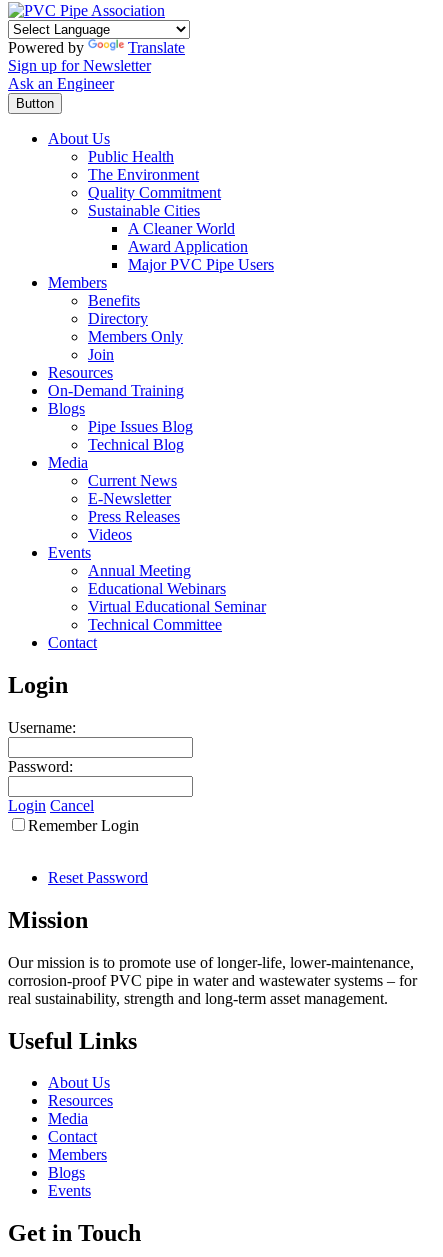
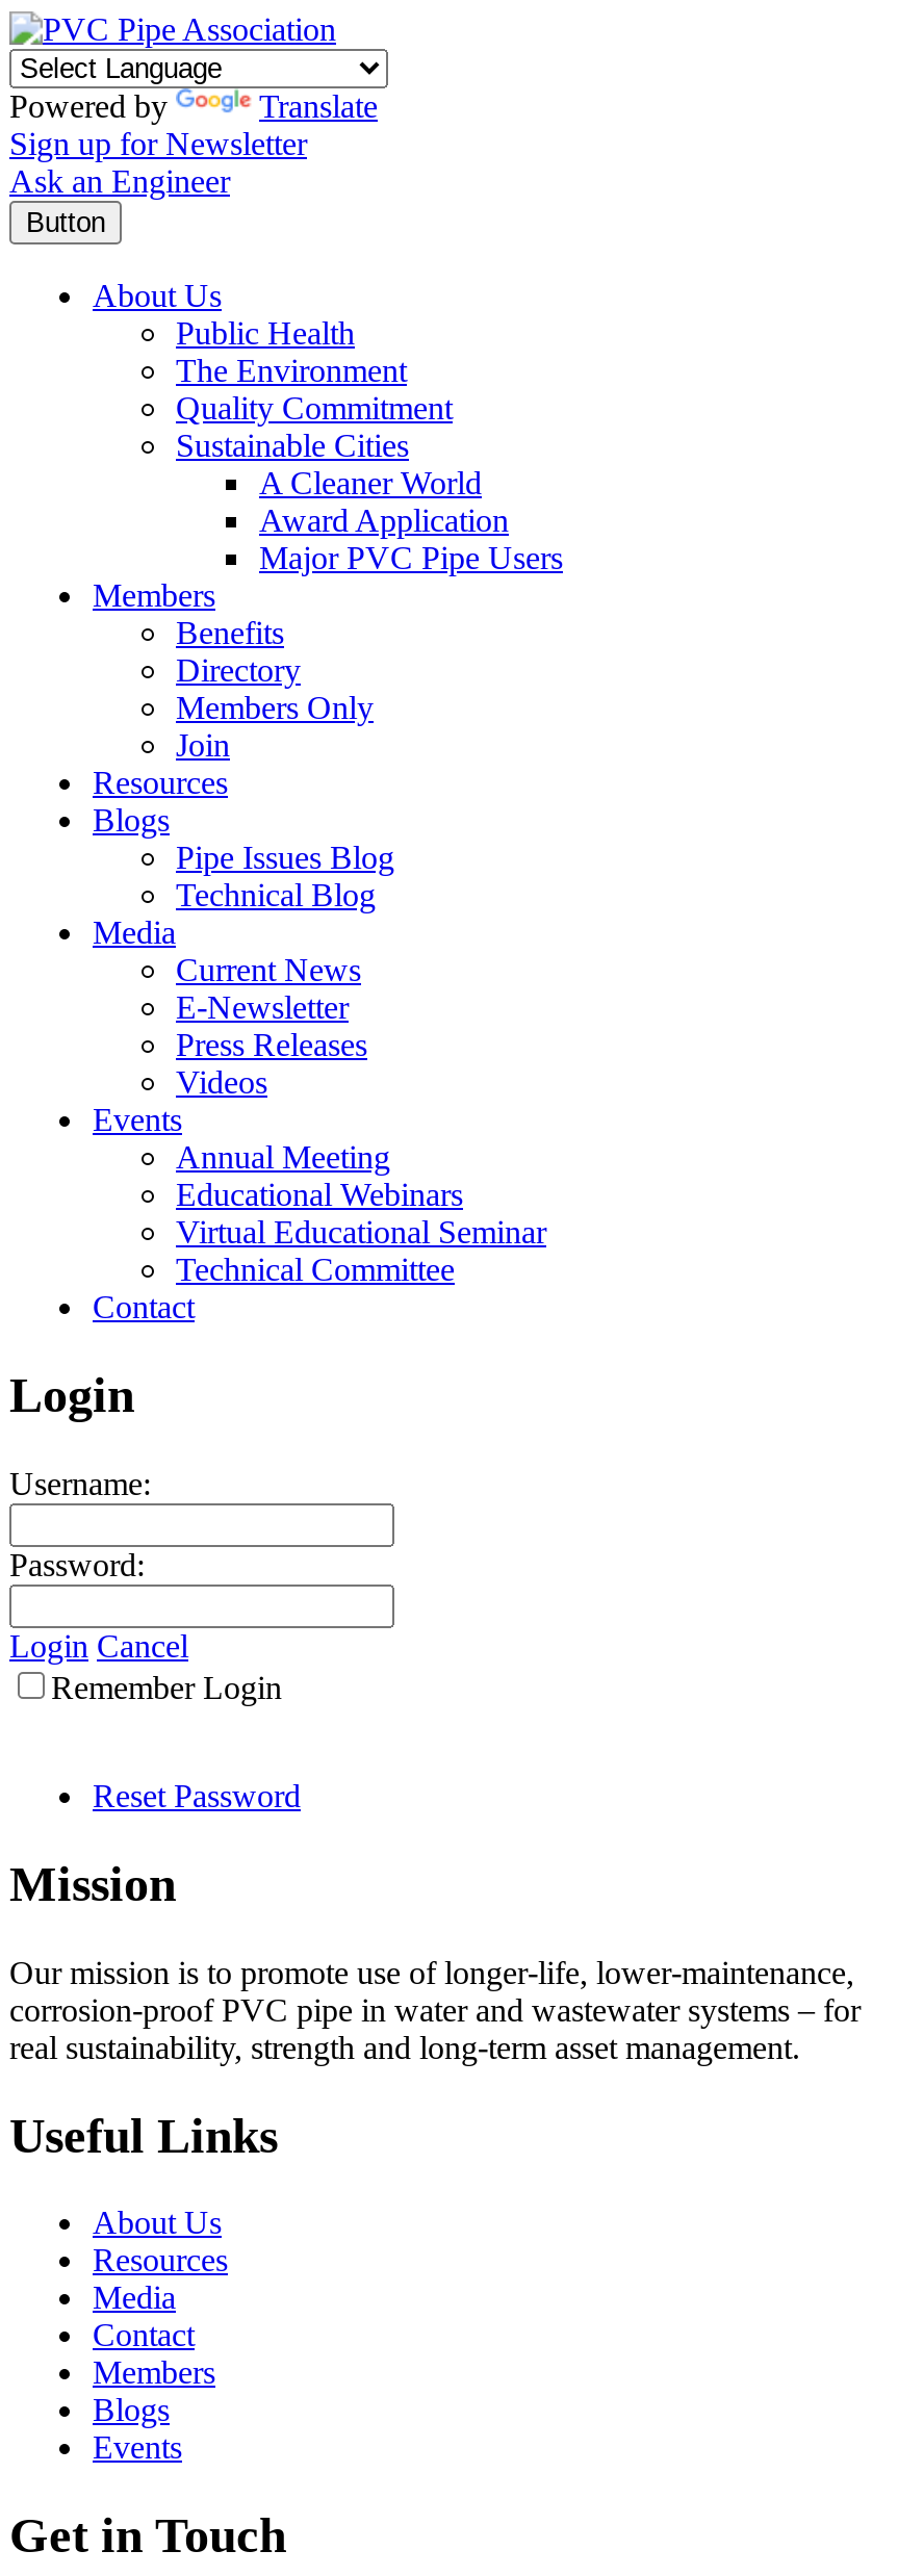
- On-Demand Training
